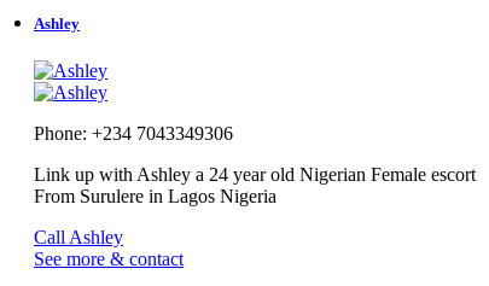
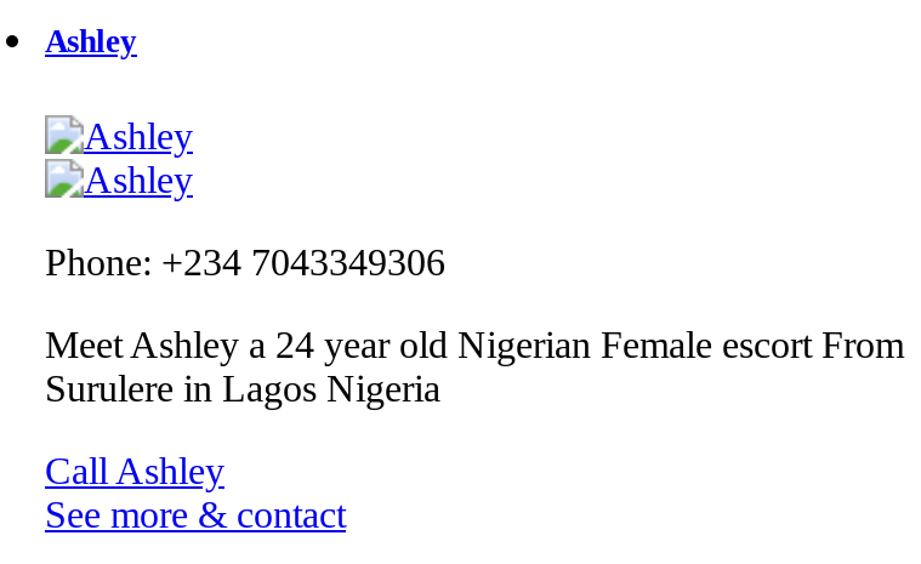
- Link up with Ashley a 24 year old Nigerian Female escort
- From Surulere in Lagos Nigeria
+ Meet Ashley a 24 year old Nigerian Female escort From
+ Surulere in Lagos Nigeria
